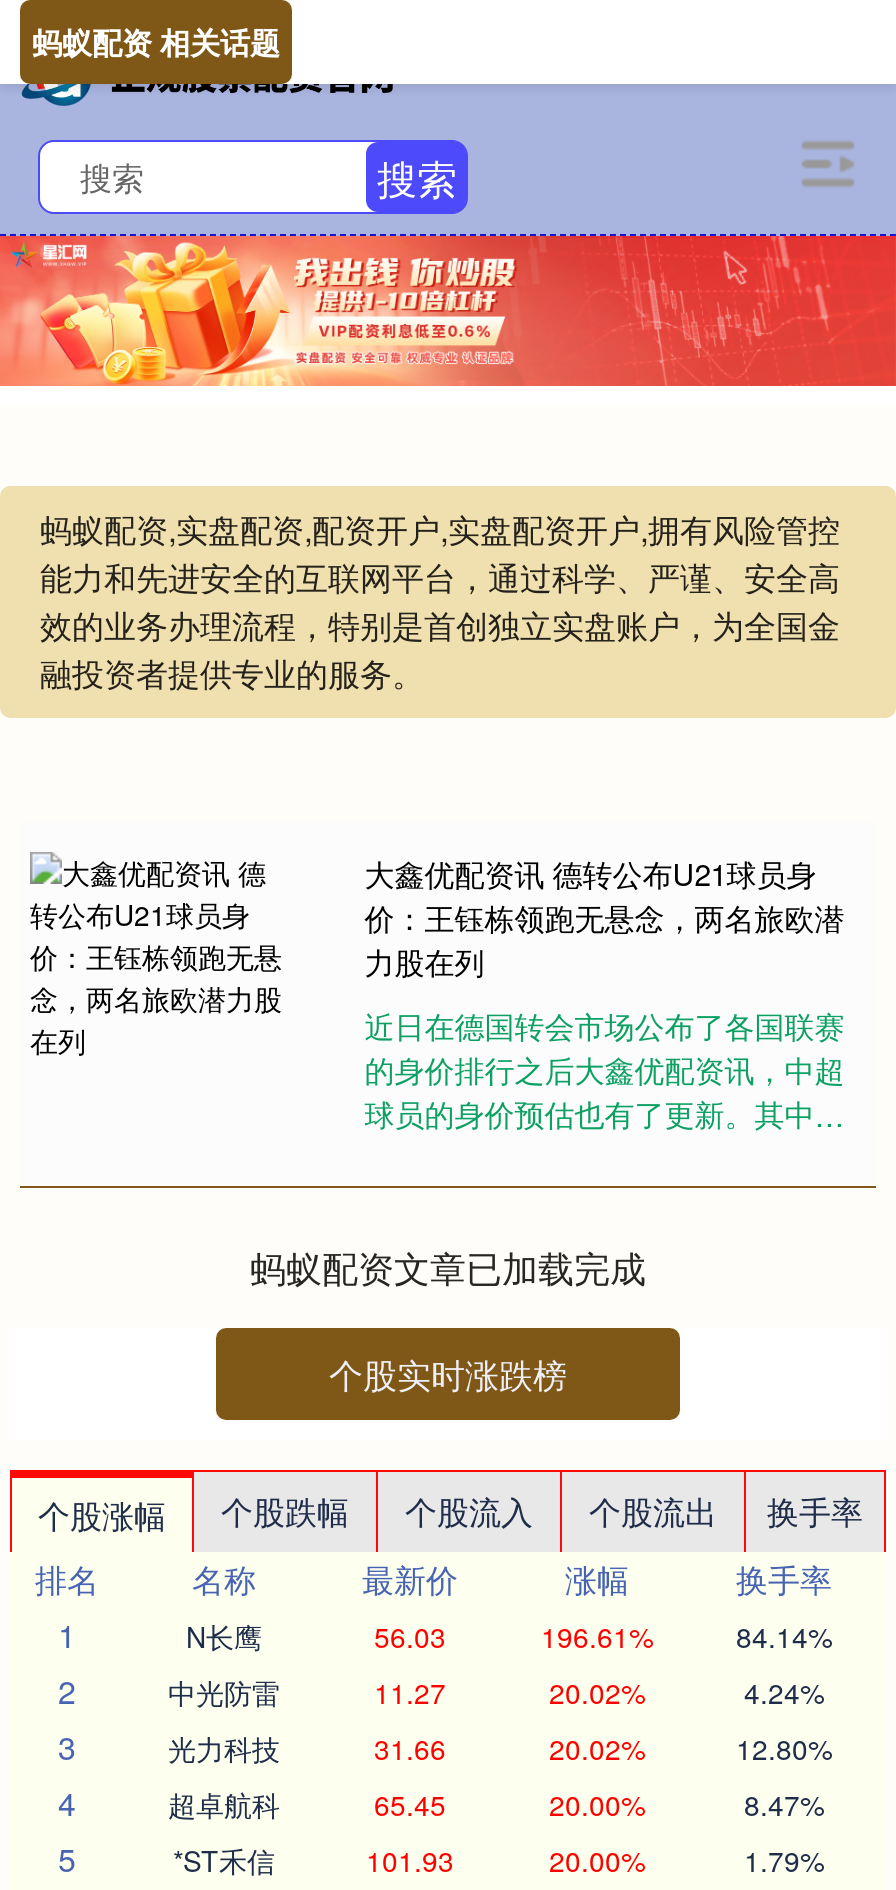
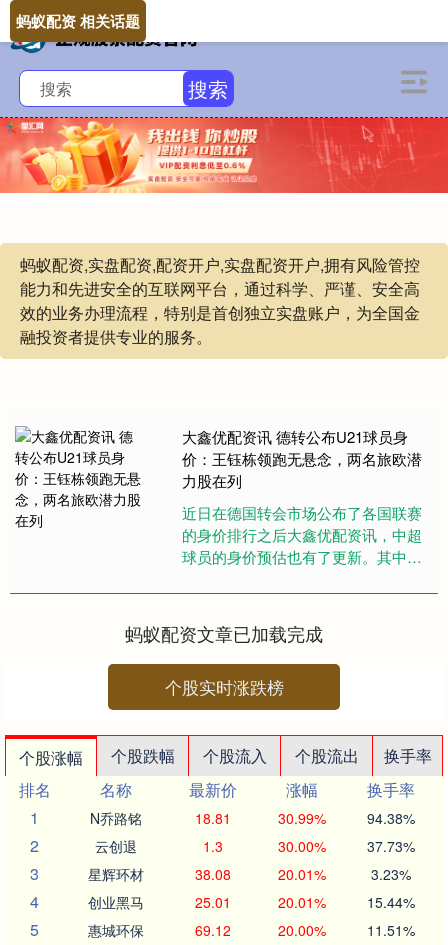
- N长鹰
- 56.03
- 196.61%
- 84.14%
+ N乔路铭
+ 18.81
+ 30.99%
+ 94.38%

- 中光防雷
- 11.27
- 20.02%
- 4.24%
+ 云创退
+ 1.3
+ 30.00%
+ 37.73%

- 光力科技
- 31.66
- 20.02%
- 12.80%
+ 星辉环材
+ 38.08
+ 20.01%
+ 3.23%

- 超卓航科
- 65.45
- 20.00%
- 8.47%
+ 创业黑马
+ 25.01
+ 20.01%
+ 15.44%

- *ST禾信
- 101.93
+ 惠城环保
+ 69.12

- 1.79%
+ 11.51%
